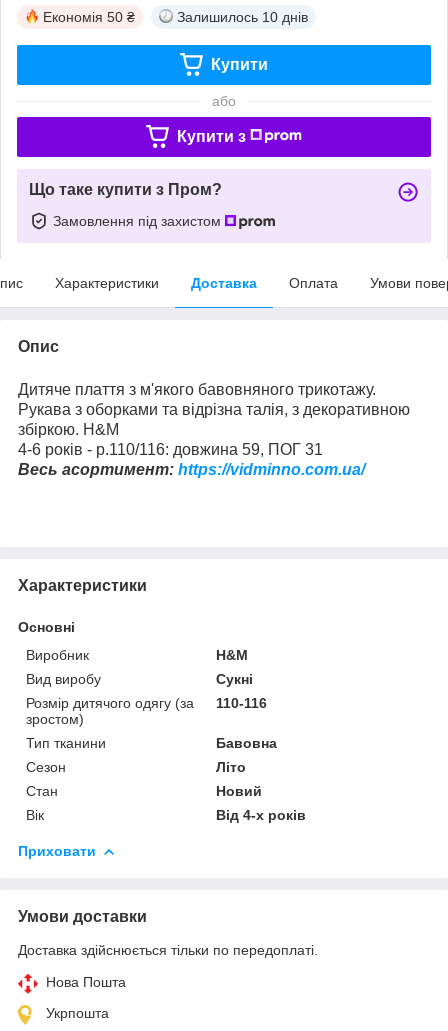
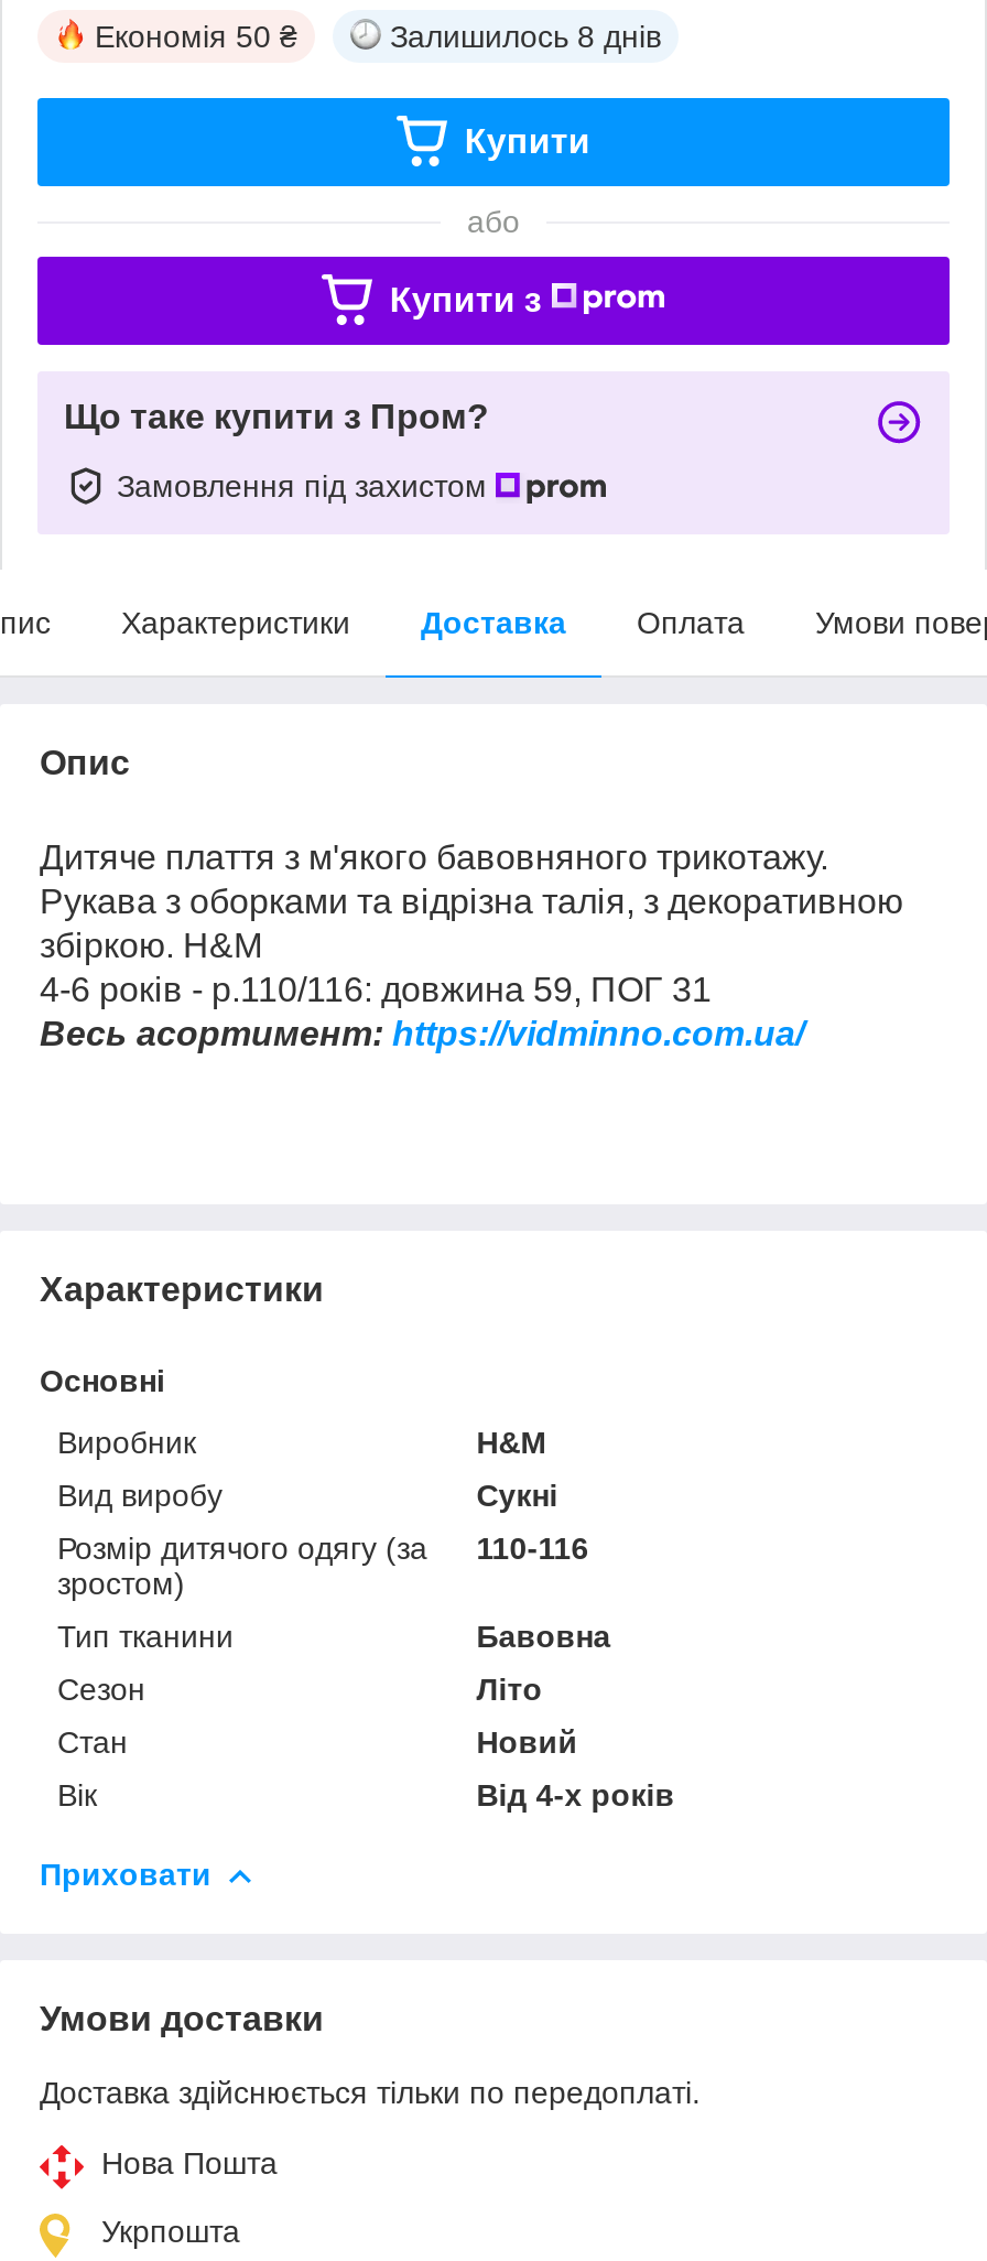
- Залишилось 10 днів
+ Залишилось 8 днів
